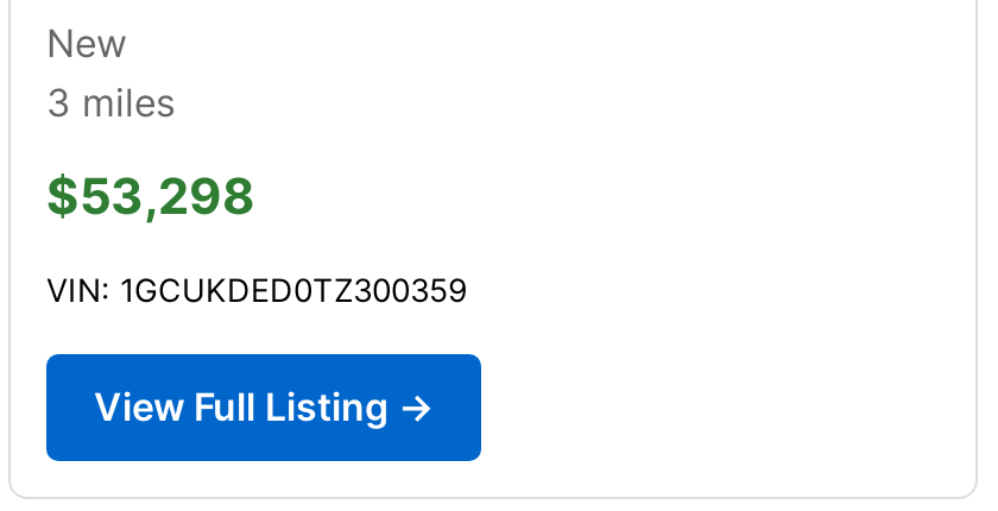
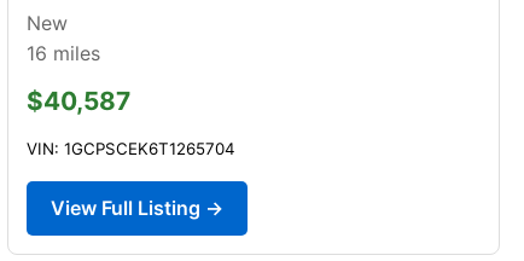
- 3 miles
+ 16 miles

- $53,298
+ $40,587

- VIN: 1GCUKDED0TZ300359
+ VIN: 1GCPSCEK6T1265704
